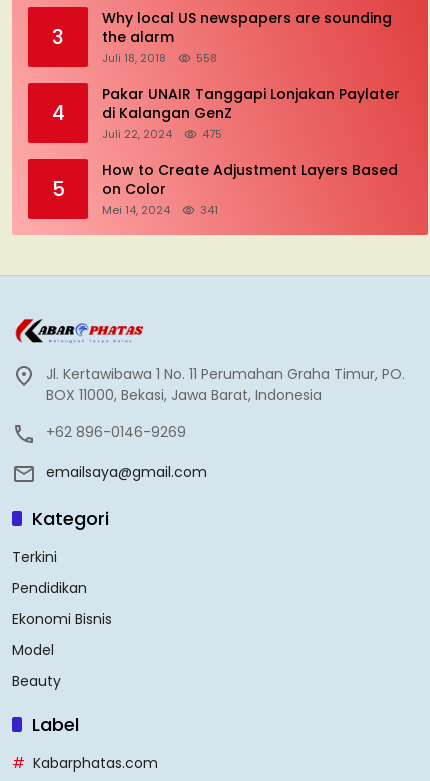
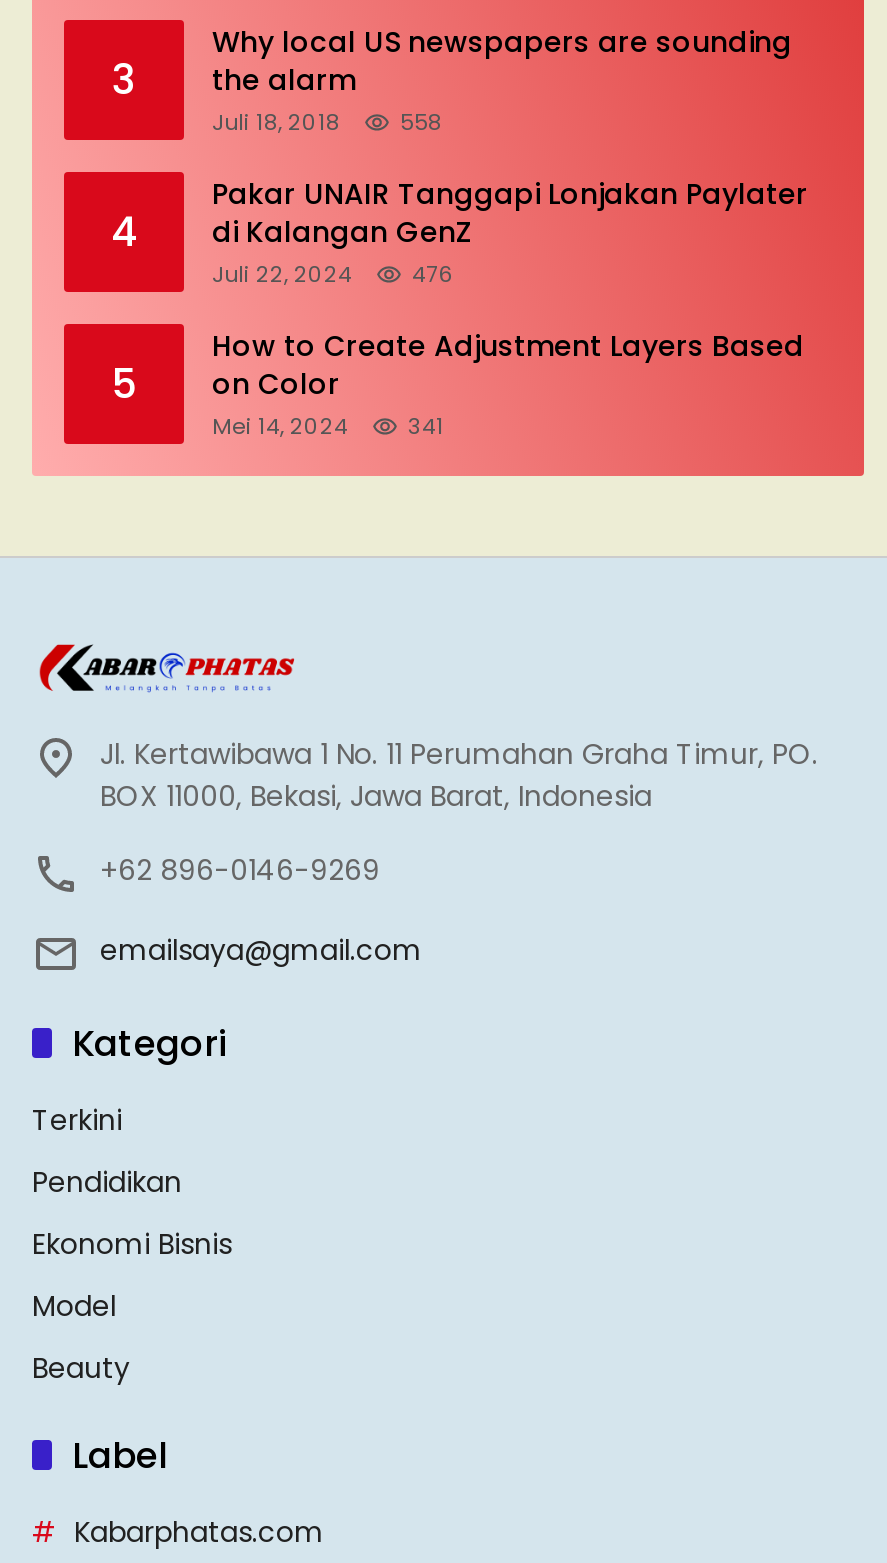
- Juli 22, 2024 475
+ Juli 22, 2024 476
